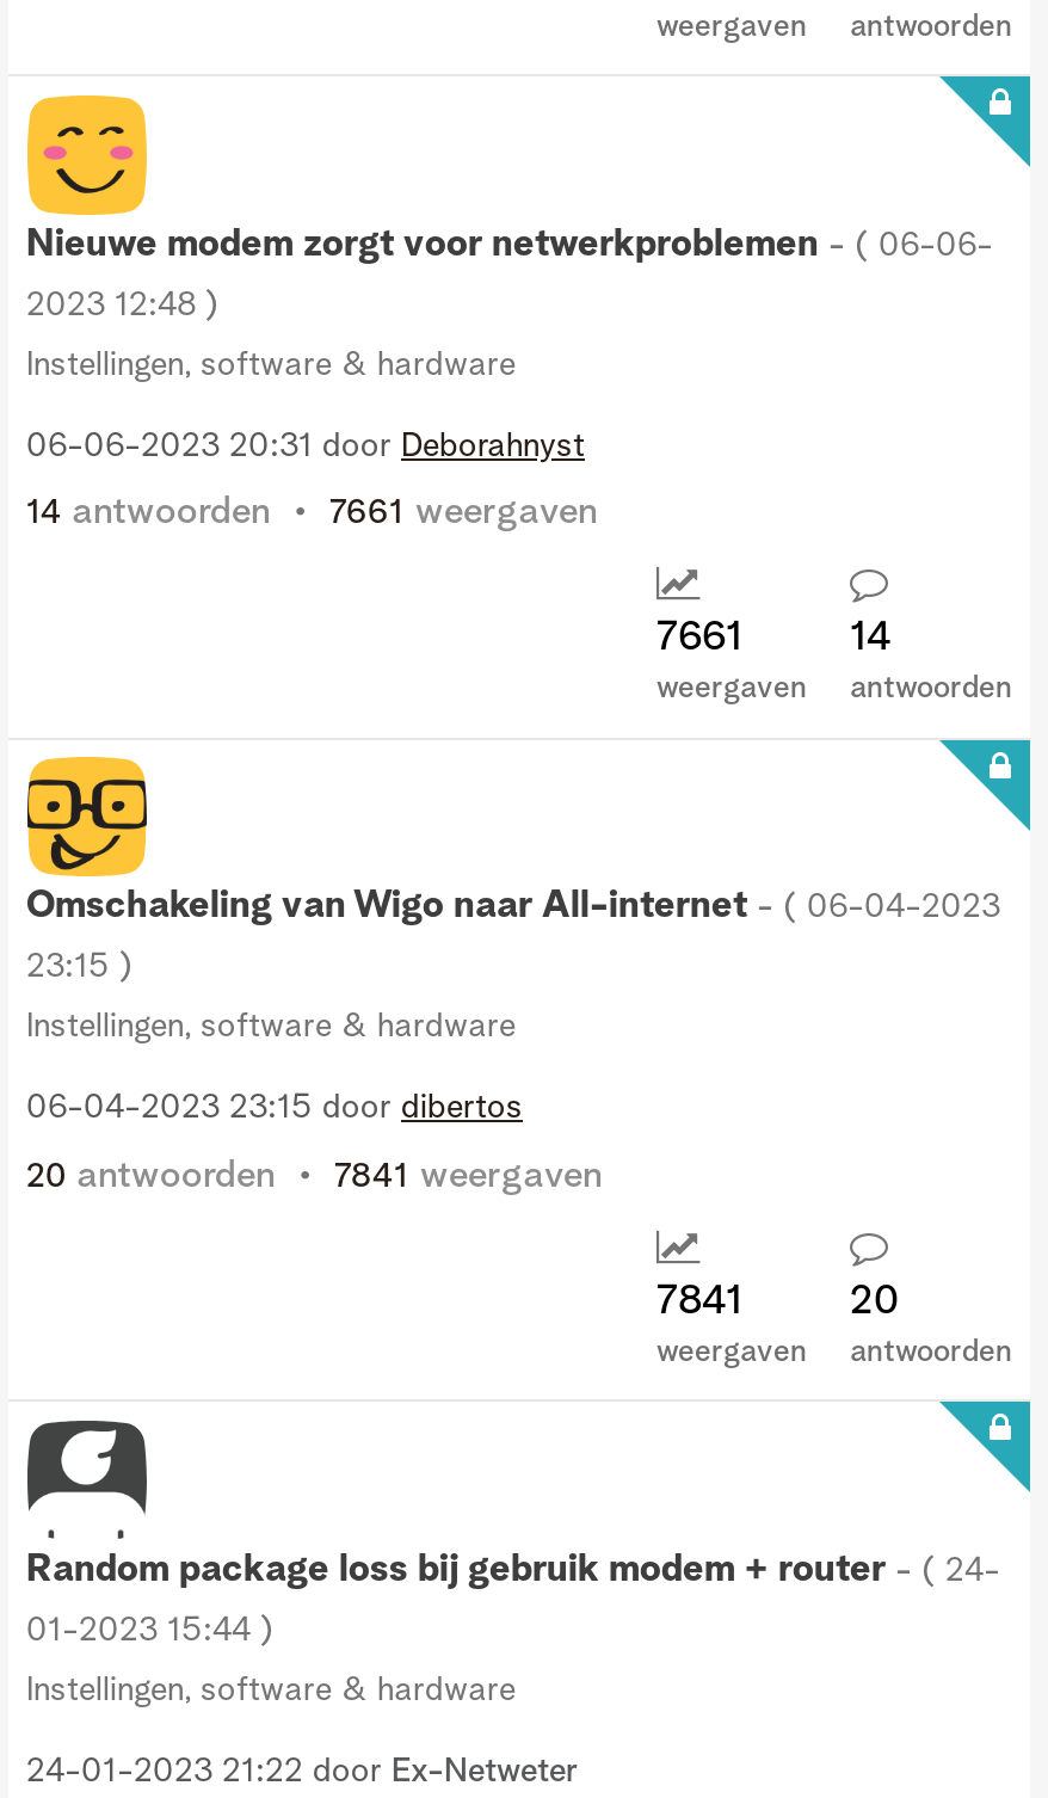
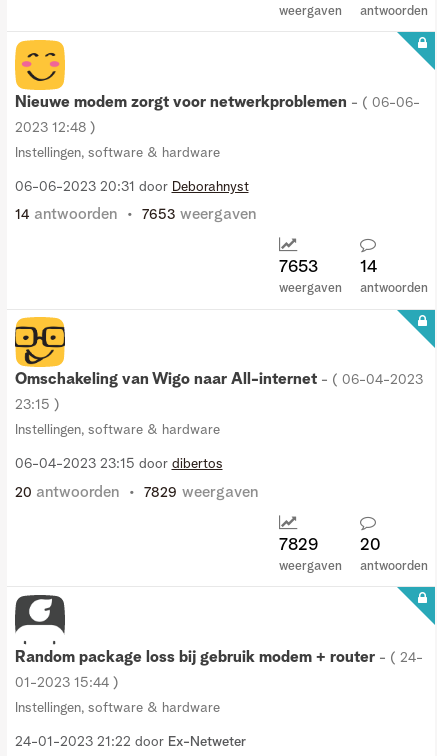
- 14 antwoorden 7661 weergaven
+ 14 antwoorden 7653 weergaven

- 7661
+ 7653

- 20 antwoorden 7841 weergaven
+ 20 antwoorden 7829 weergaven

- 7841
+ 7829
